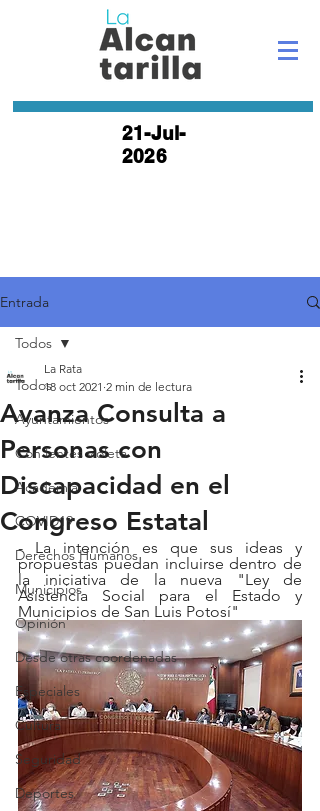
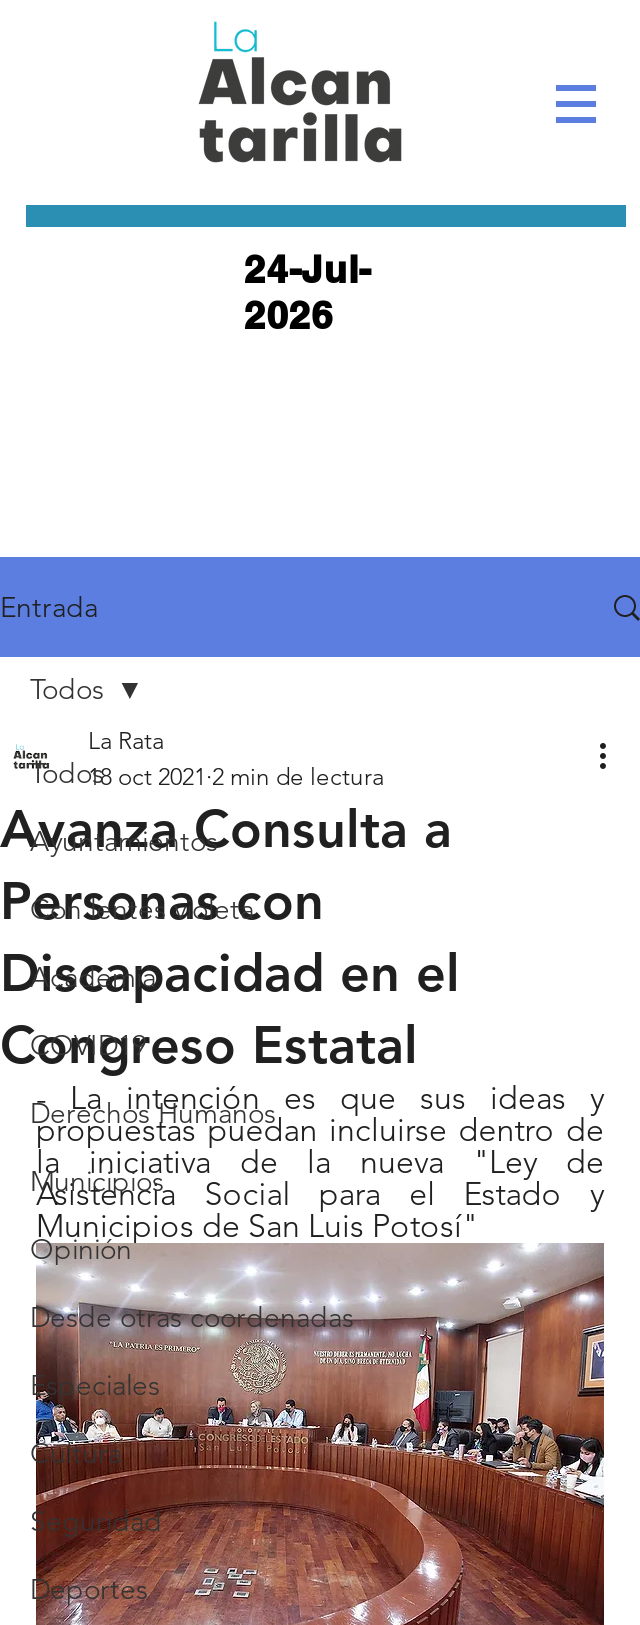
- 21-Jul-
+ 24-Jul-
